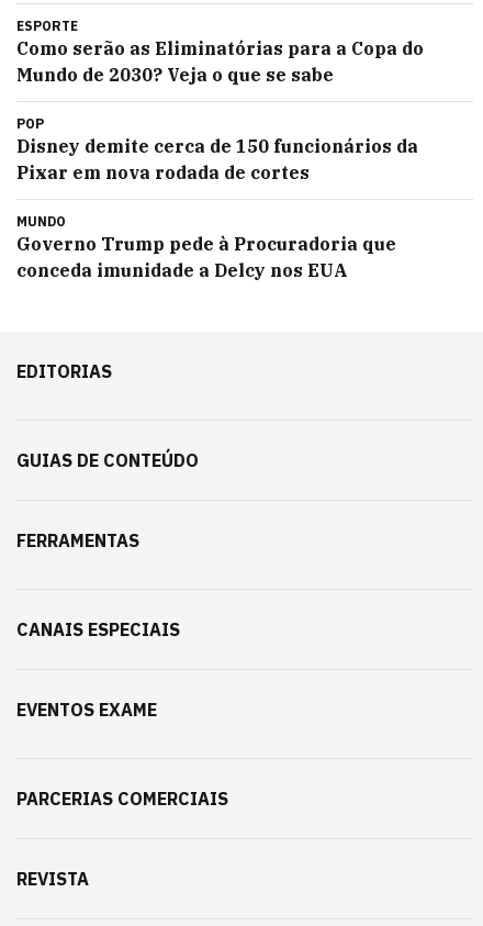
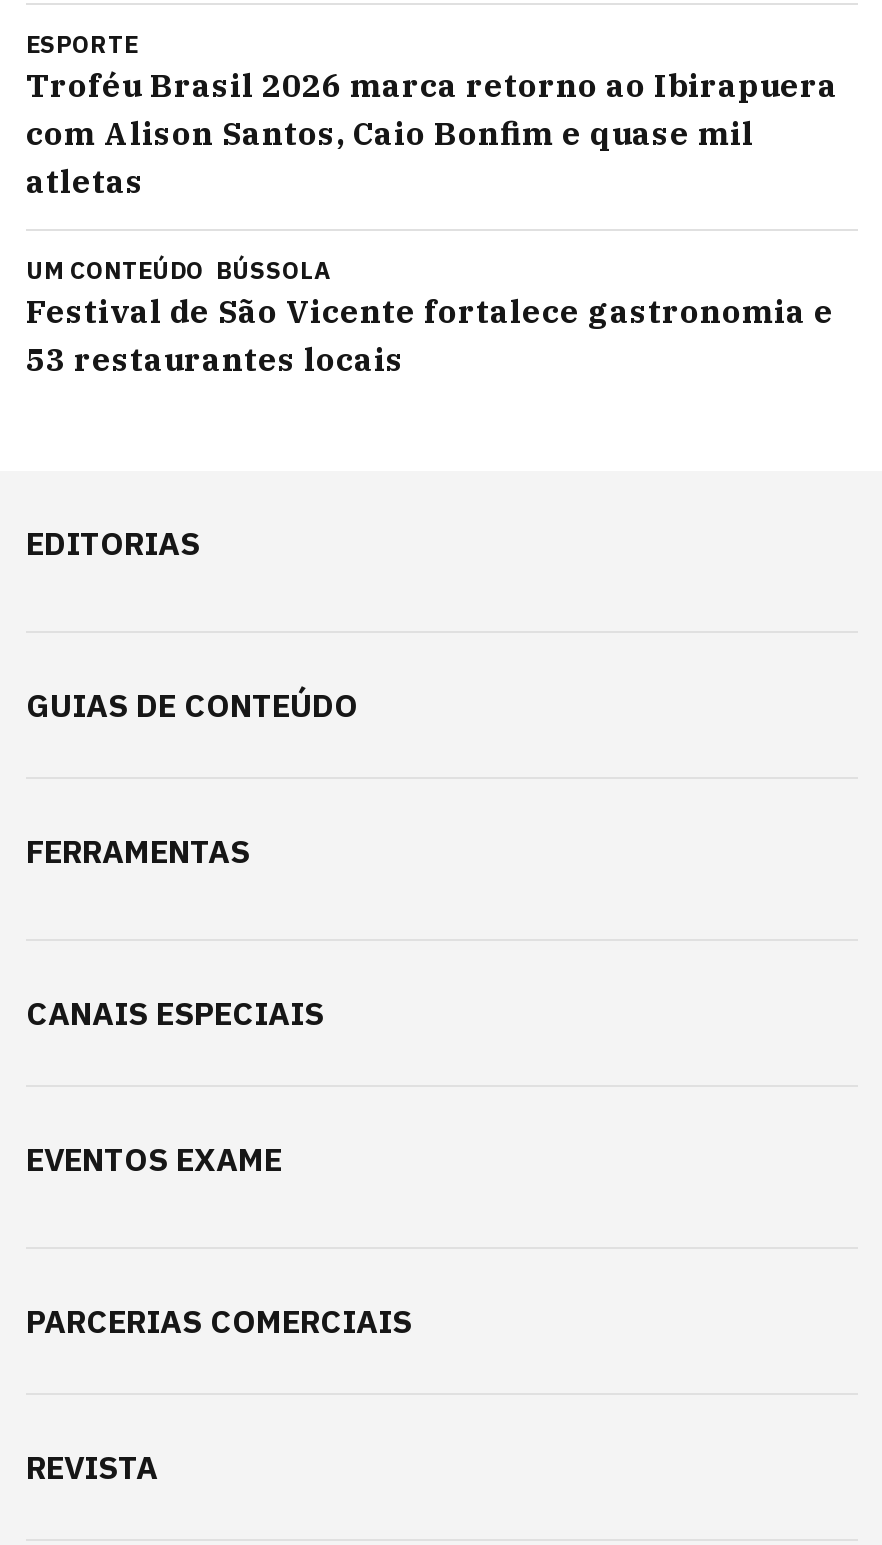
- Como serão as Eliminatórias para a Copa do
- Mundo de 2030? Veja o que se sabe
- POP
- Disney demite cerca de 150 funcionários da
- Pixar em nova rodada de cortes
- MUNDO
- Governo Trump pede à Procuradoria que
- conceda imunidade a Delcy nos EUA
+ Troféu Brasil 2026 marca retorno ao Ibirapuera
+ com Alison Santos, Caio Bonfim e quase mil
+ atletas
+ UM CONTEÚDO BÚSSOLA
+ Festival de São Vicente fortalece gastronomia e
+ 53 restaurantes locais
